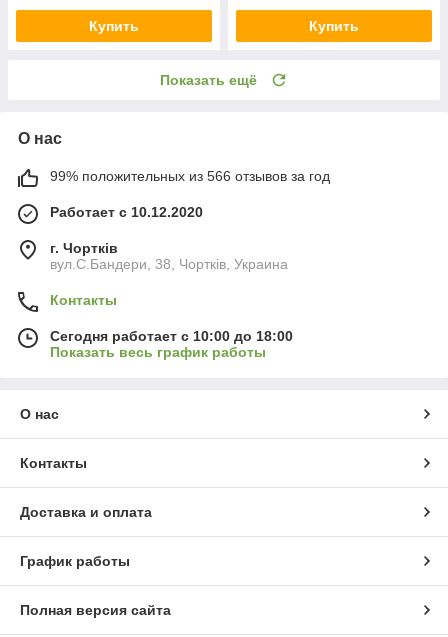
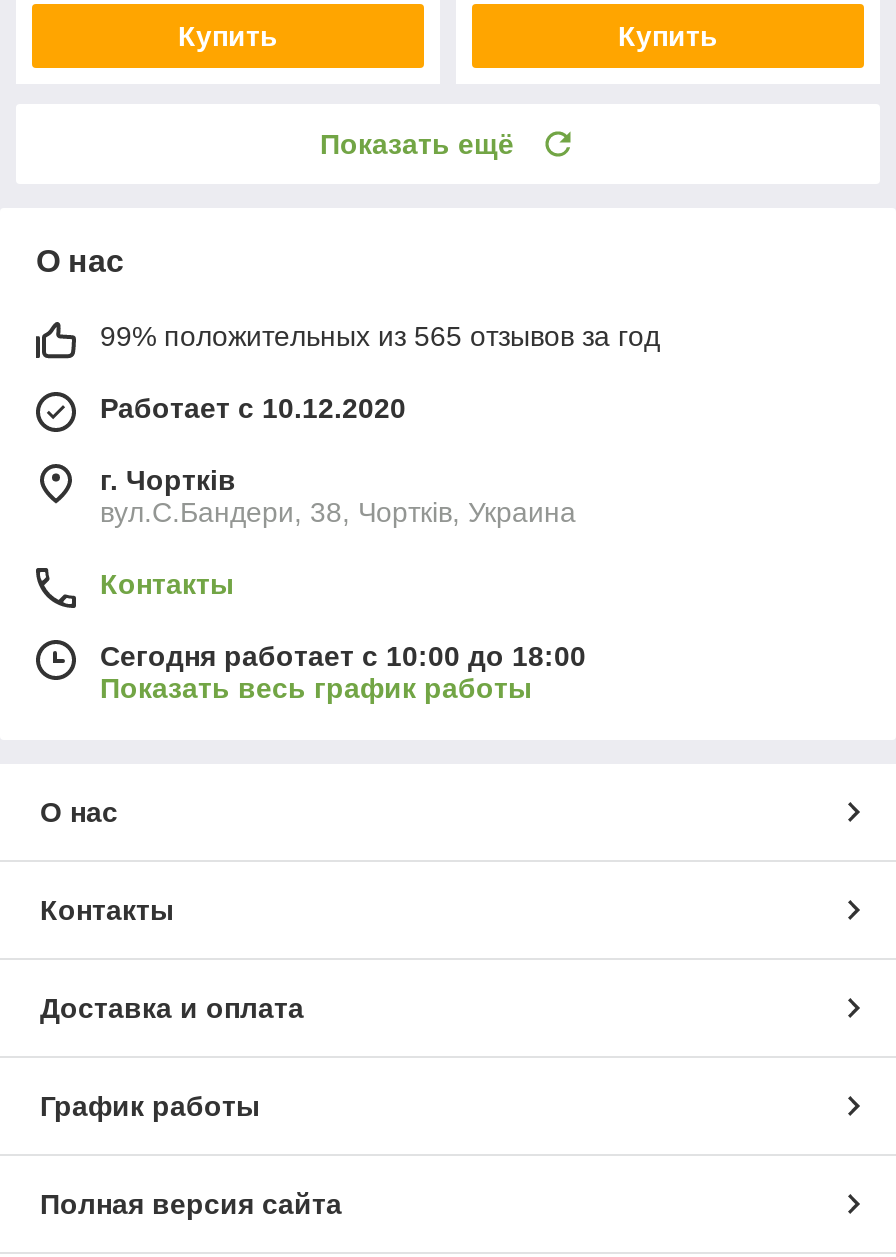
- 99% положительных из 566 отзывов за год
+ 99% положительных из 565 отзывов за год
